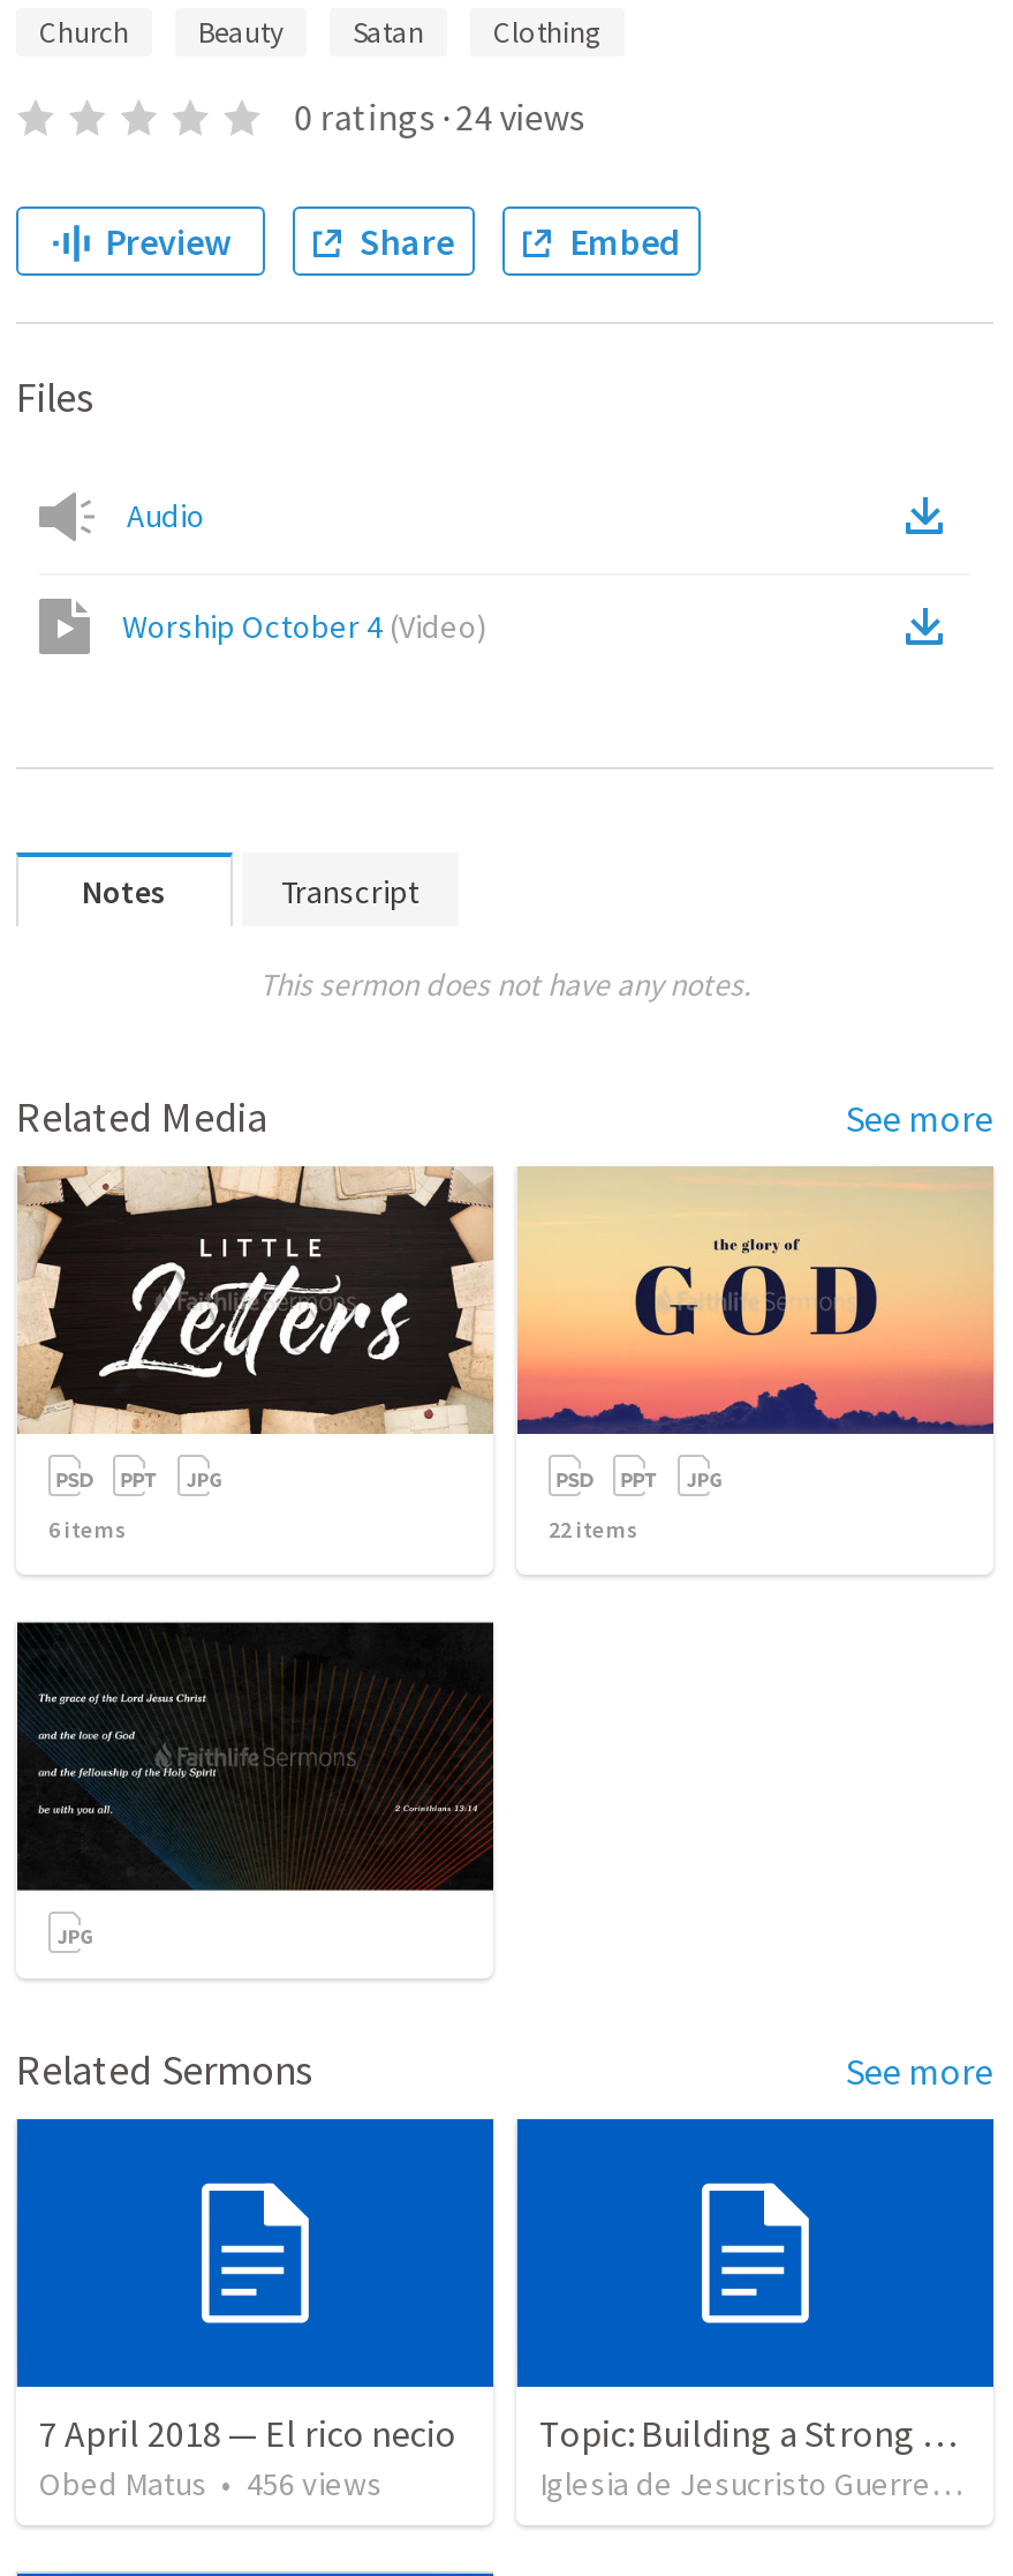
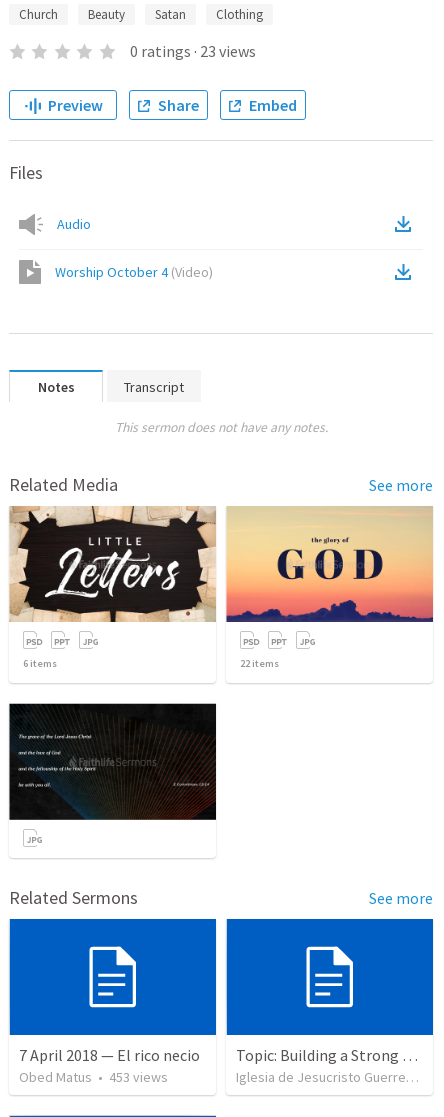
- 0 ratings · 24 views
+ 0 ratings · 23 views

- Obed Matus • 456 views
+ Obed Matus • 453 views
